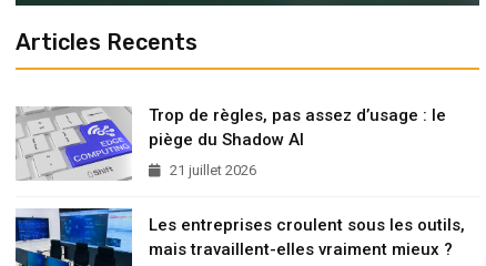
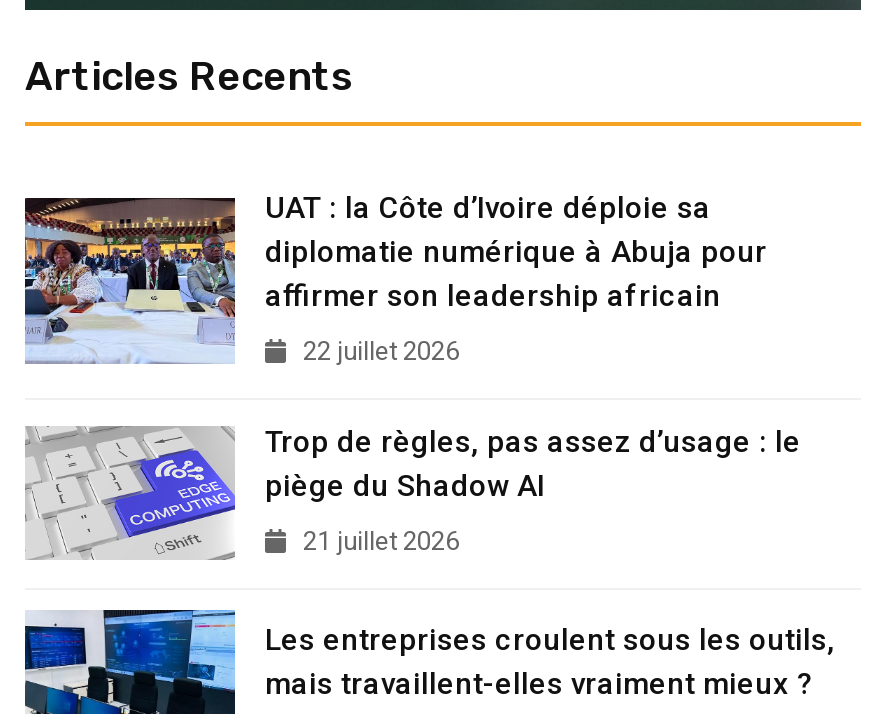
+ [image]
+ UAT : la Côte d’Ivoire déploie sa
+ diplomatie numérique à Abuja pour
+ affirmer son leadership africain
+ 22 juillet 2026
